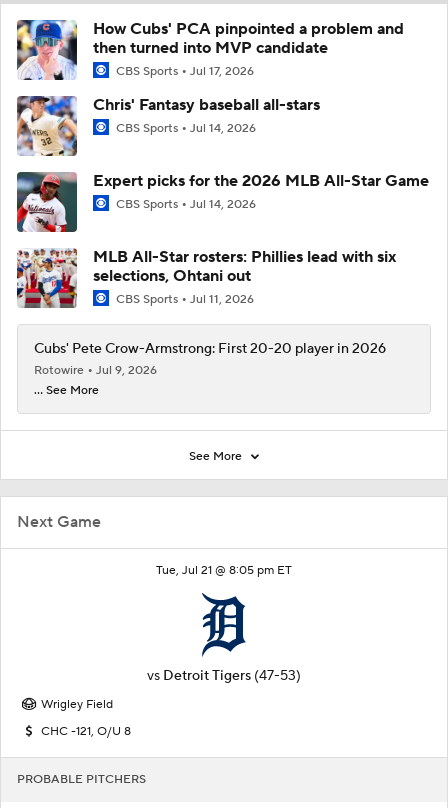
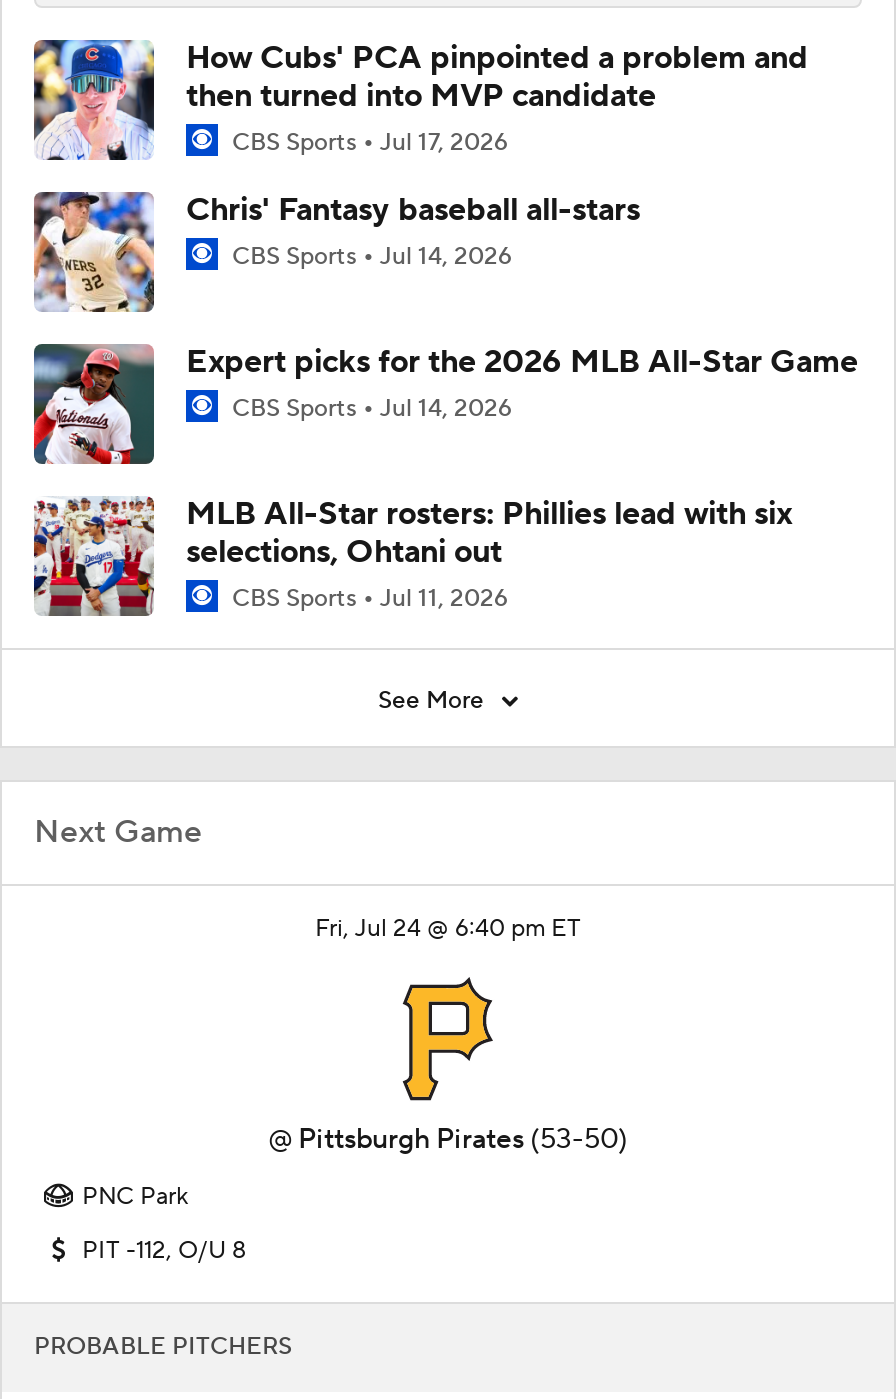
- Cubs' Pete Crow-Armstrong: First 20-20 player in 2026
- Rotowire Jul 9, 2026
- ... See More

- Tue, Jul 21 @ 8:05 pm ET
+ Fri, Jul 24 @ 6:40 pm ET

- [image]
- vs Detroit Tigers (47-53)
+ [image]
+ @ Pittsburgh Pirates (53-50)

- Wrigley Field
+ PNC Park

- CHC -121, O/U 8
+ PIT -112, O/U 8
